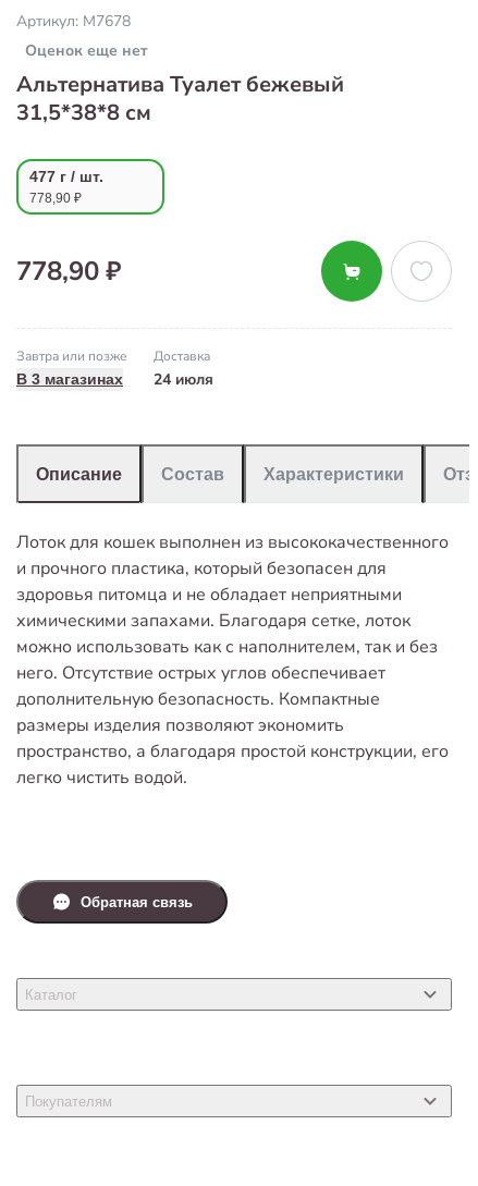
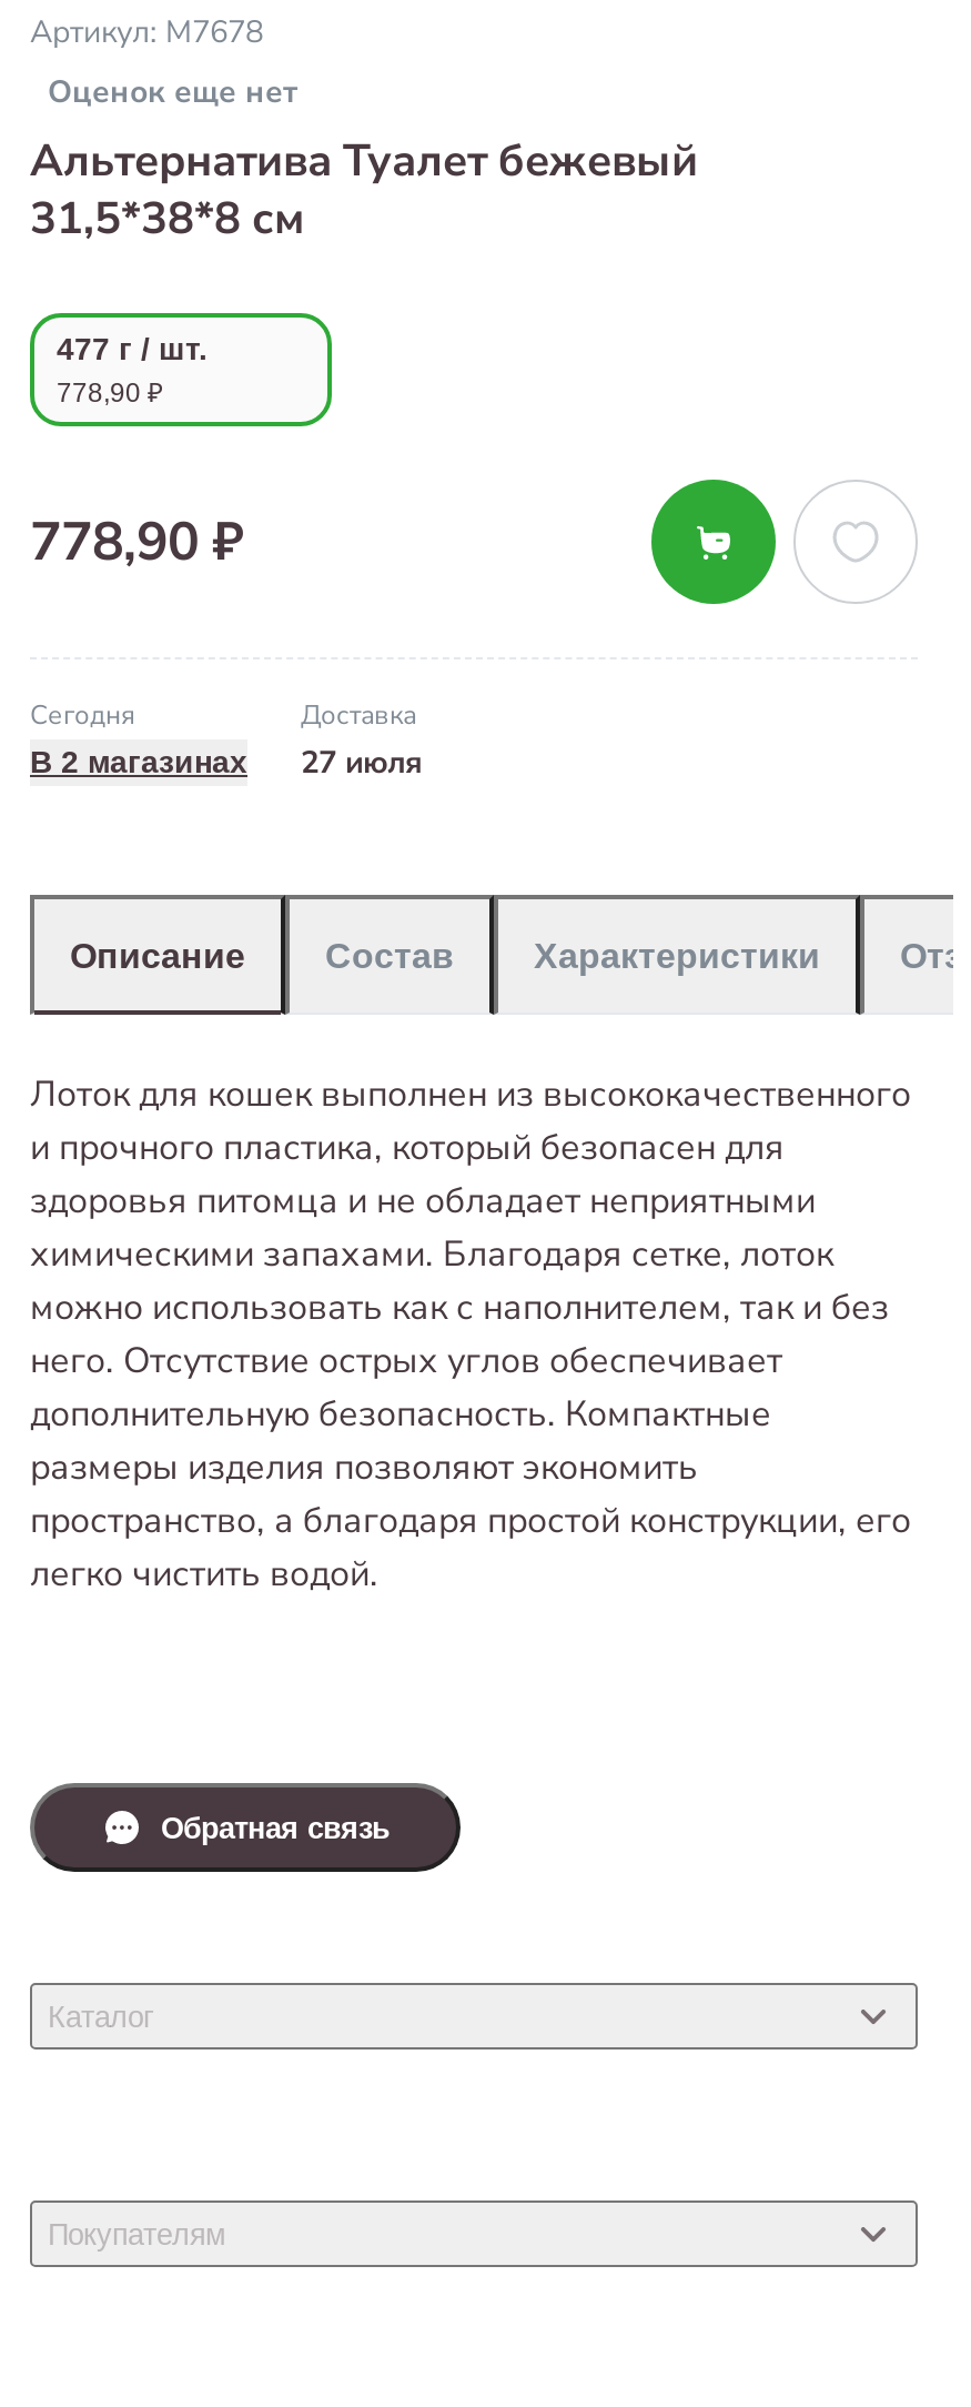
- Завтра или позже
- В 3 магазинах
+ Сегодня
+ В 2 магазинах

- 24 июля
+ 27 июля
